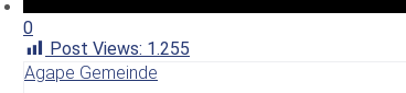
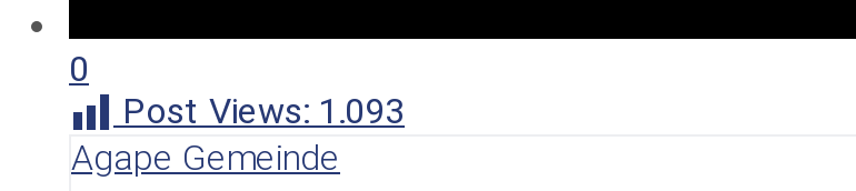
- Post Views: 1.255
+ Post Views: 1.093
